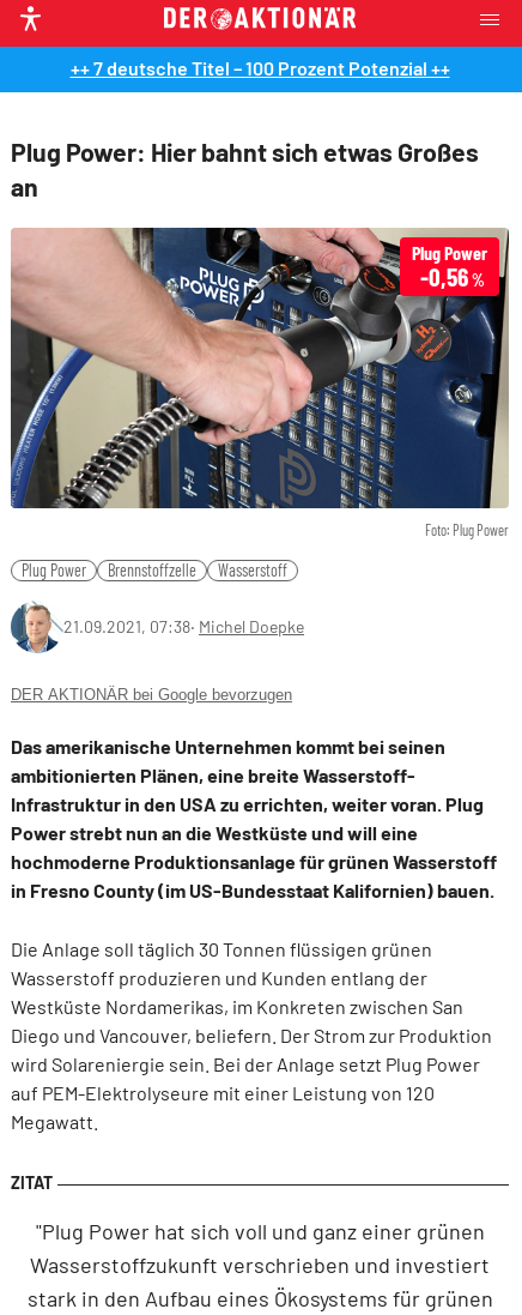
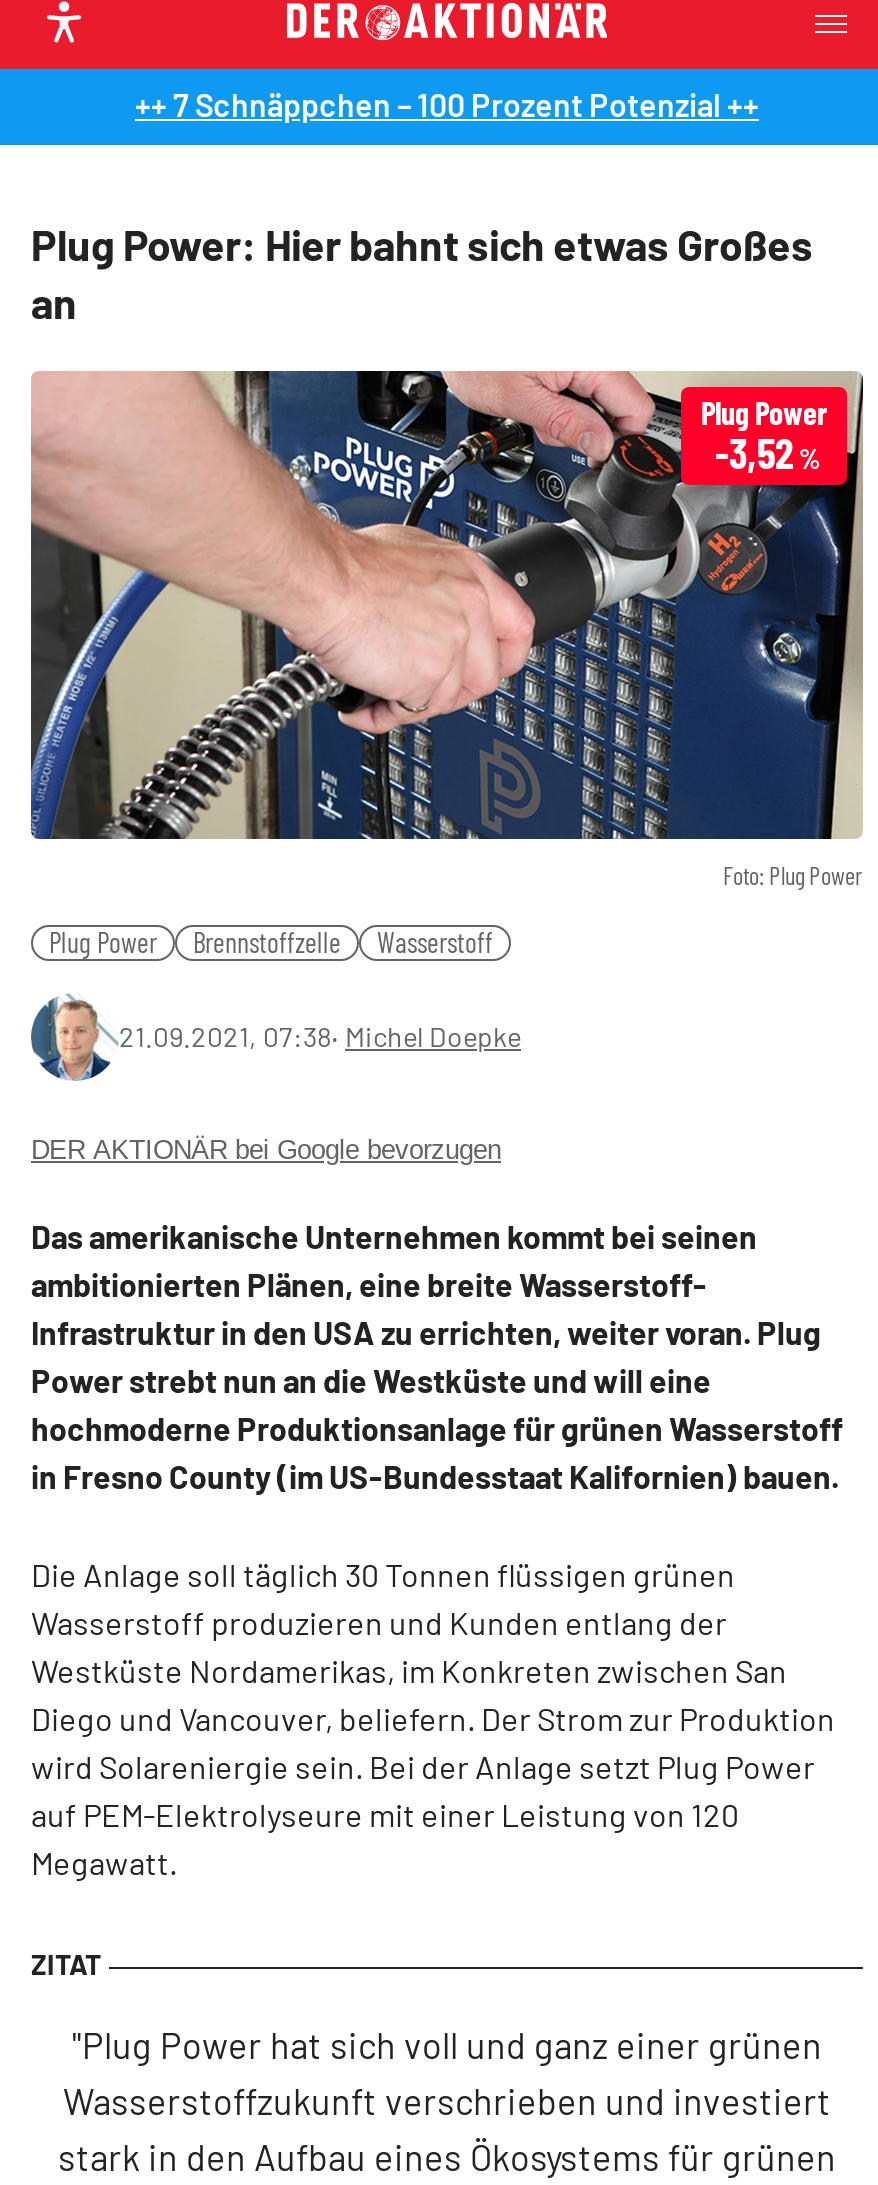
- ++ 7 deutsche Titel – 100 Prozent Potenzial ++
+ ++ 7 Schnäppchen – 100 Prozent Potenzial ++

- -0,56 %
+ -3,52 %
